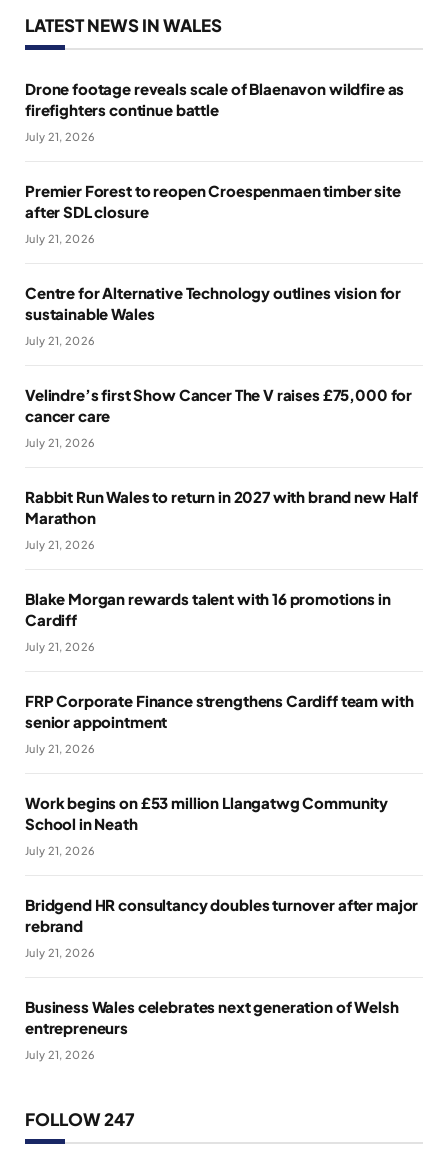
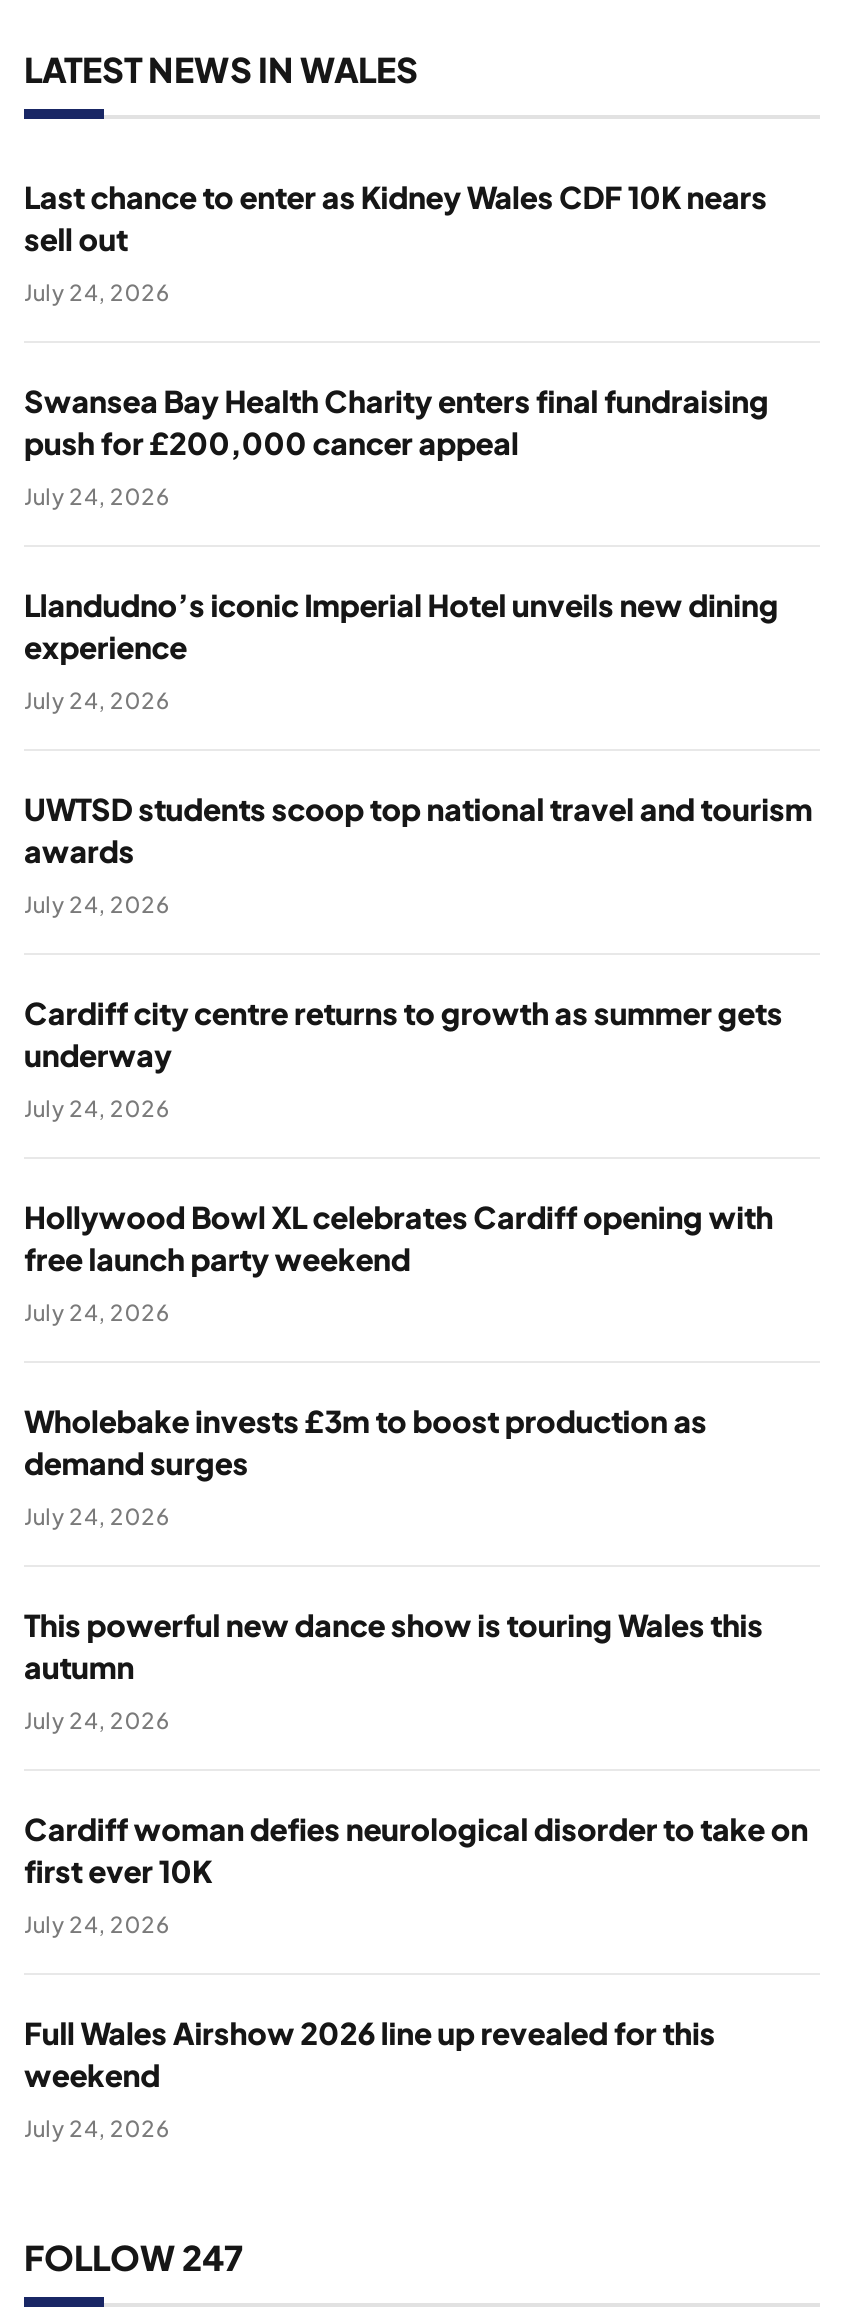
- Drone footage reveals scale of Blaenavon wildfire as
- firefighters continue battle
+ Last chance to enter as Kidney Wales CDF 10K nears
+ sell out

- July 21, 2026
+ July 24, 2026

- Premier Forest to reopen Croespenmaen timber site
- after SDL closure
+ Swansea Bay Health Charity enters final fundraising
+ push for £200,000 cancer appeal

- July 21, 2026
+ July 24, 2026

- Centre for Alternative Technology outlines vision for
- sustainable Wales
+ Llandudno’s iconic Imperial Hotel unveils new dining
+ experience

- July 21, 2026
+ July 24, 2026

- Velindre’s first Show Cancer The V raises £75,000 for
- cancer care
+ UWTSD students scoop top national travel and tourism
+ awards

- July 21, 2026
+ July 24, 2026

- Rabbit Run Wales to return in 2027 with brand new Half
- Marathon
+ Cardiff city centre returns to growth as summer gets
+ underway

- July 21, 2026
+ July 24, 2026

- Blake Morgan rewards talent with 16 promotions in
- Cardiff
+ Hollywood Bowl XL celebrates Cardiff opening with
+ free launch party weekend

- July 21, 2026
+ July 24, 2026

- FRP Corporate Finance strengthens Cardiff team with
- senior appointment
+ Wholebake invests £3m to boost production as
+ demand surges

- July 21, 2026
+ July 24, 2026

- Work begins on £53 million Llangatwg Community
- School in Neath
+ This powerful new dance show is touring Wales this
+ autumn

- July 21, 2026
+ July 24, 2026

- Bridgend HR consultancy doubles turnover after major
- rebrand
+ Cardiff woman defies neurological disorder to take on
+ first ever 10K

- July 21, 2026
+ July 24, 2026

- Business Wales celebrates next generation of Welsh
- entrepreneurs
+ Full Wales Airshow 2026 line up revealed for this
+ weekend

- July 21, 2026
+ July 24, 2026
